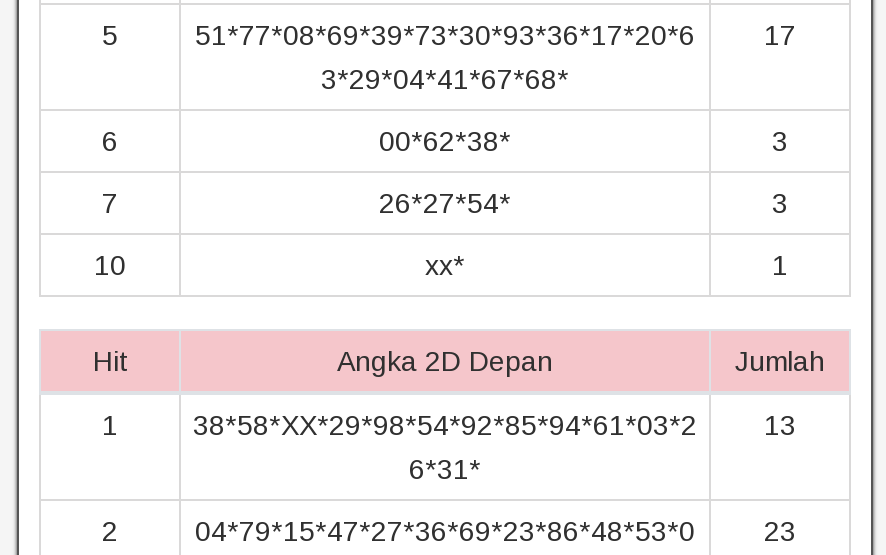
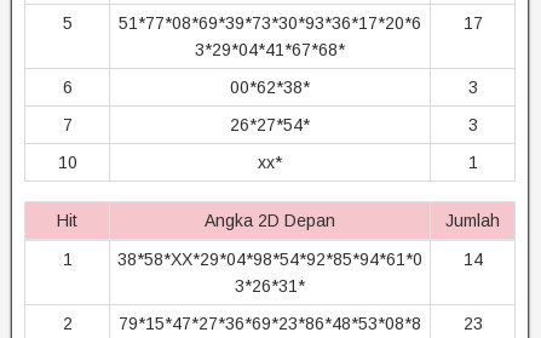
- 38*58*XX*29*98*54*92*85*94*61*03*2
- 6*31*
+ 38*58*XX*29*04*98*54*92*85*94*61*0
+ 3*26*31*

- 13
+ 14

- 04*79*15*47*27*36*69*23*86*48*53*0
+ 79*15*47*27*36*69*23*86*48*53*08*8
